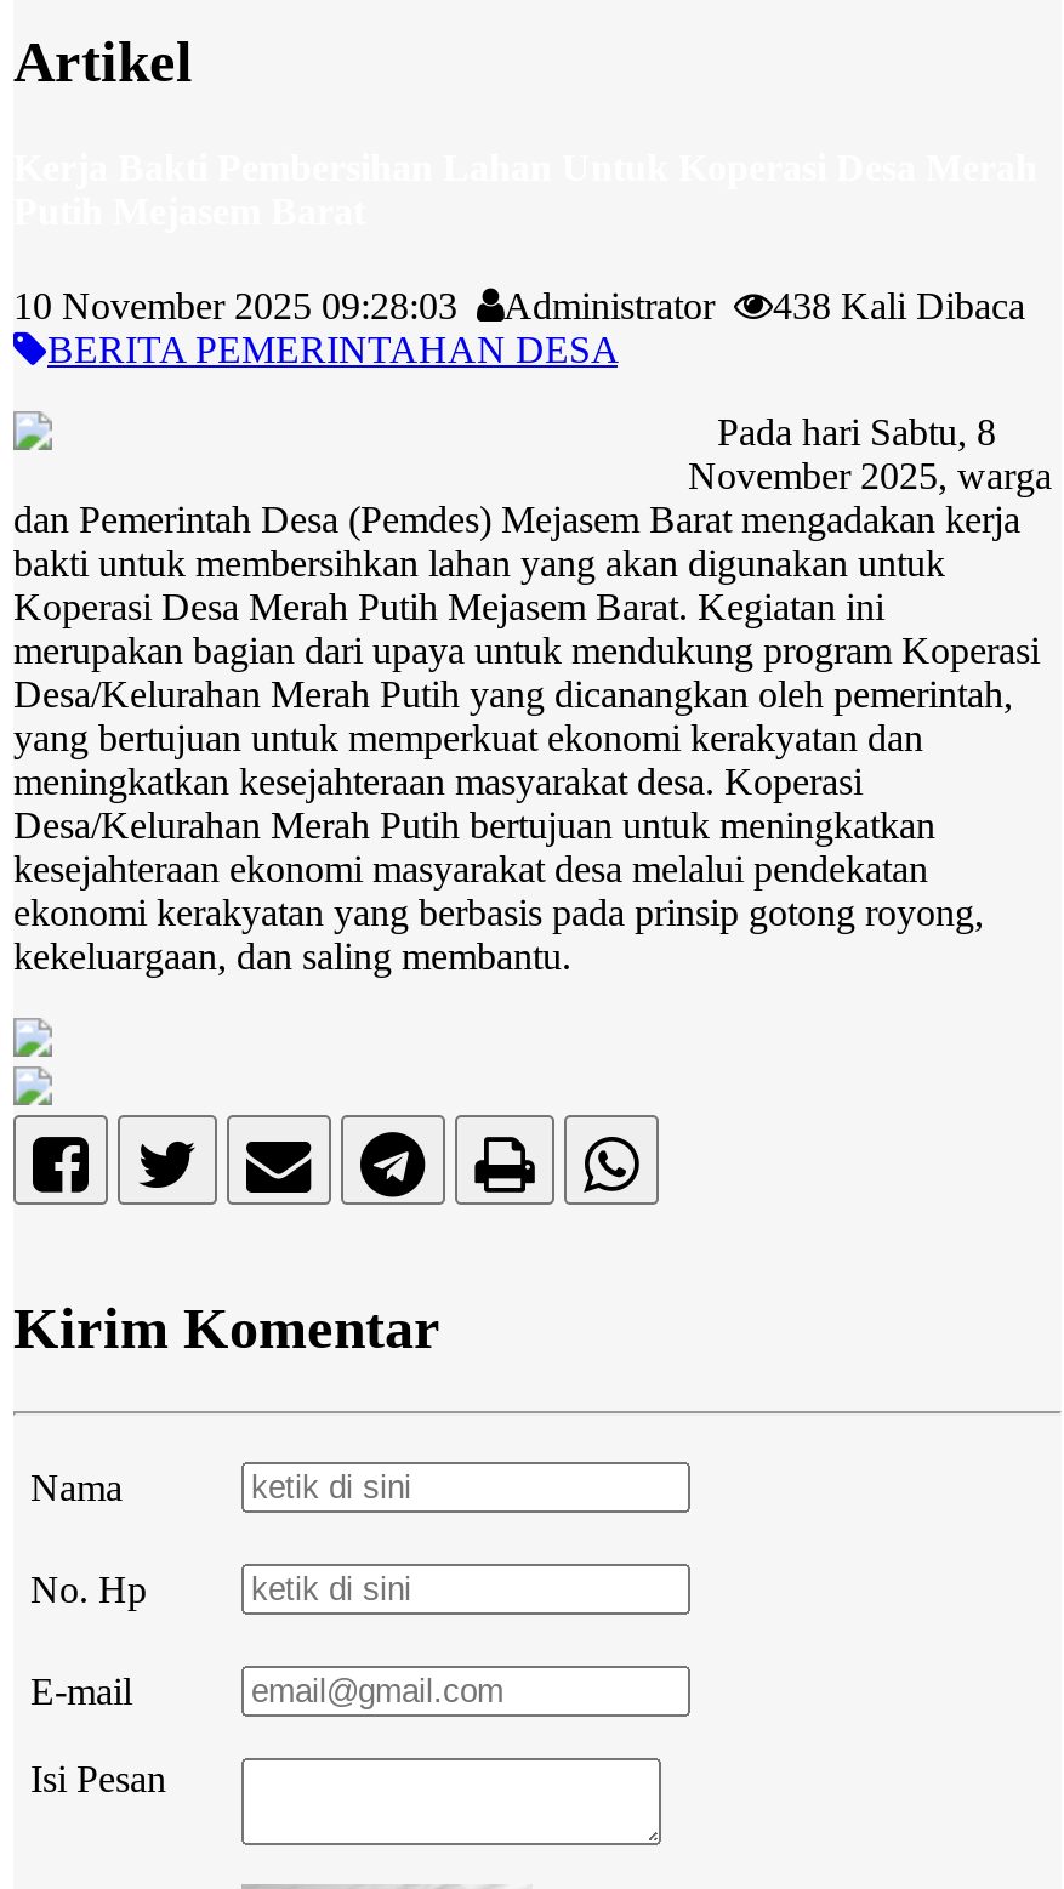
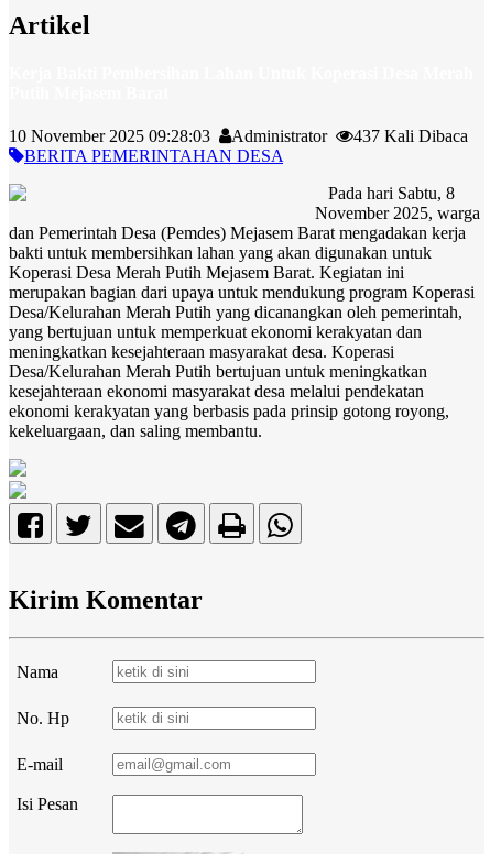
- 10 November 2025 09:28:03 Administrator 438 Kali Dibaca
+ 10 November 2025 09:28:03 Administrator 437 Kali Dibaca
